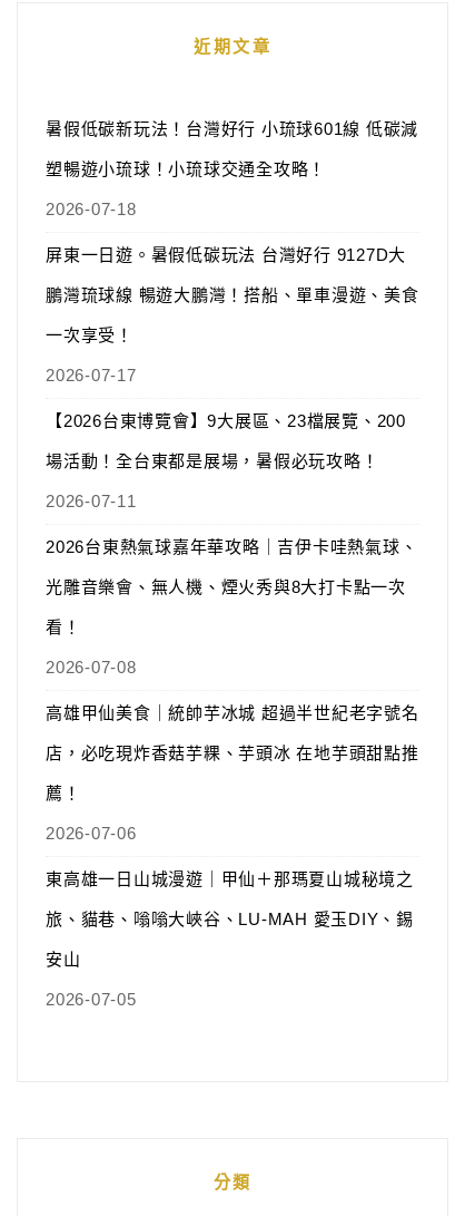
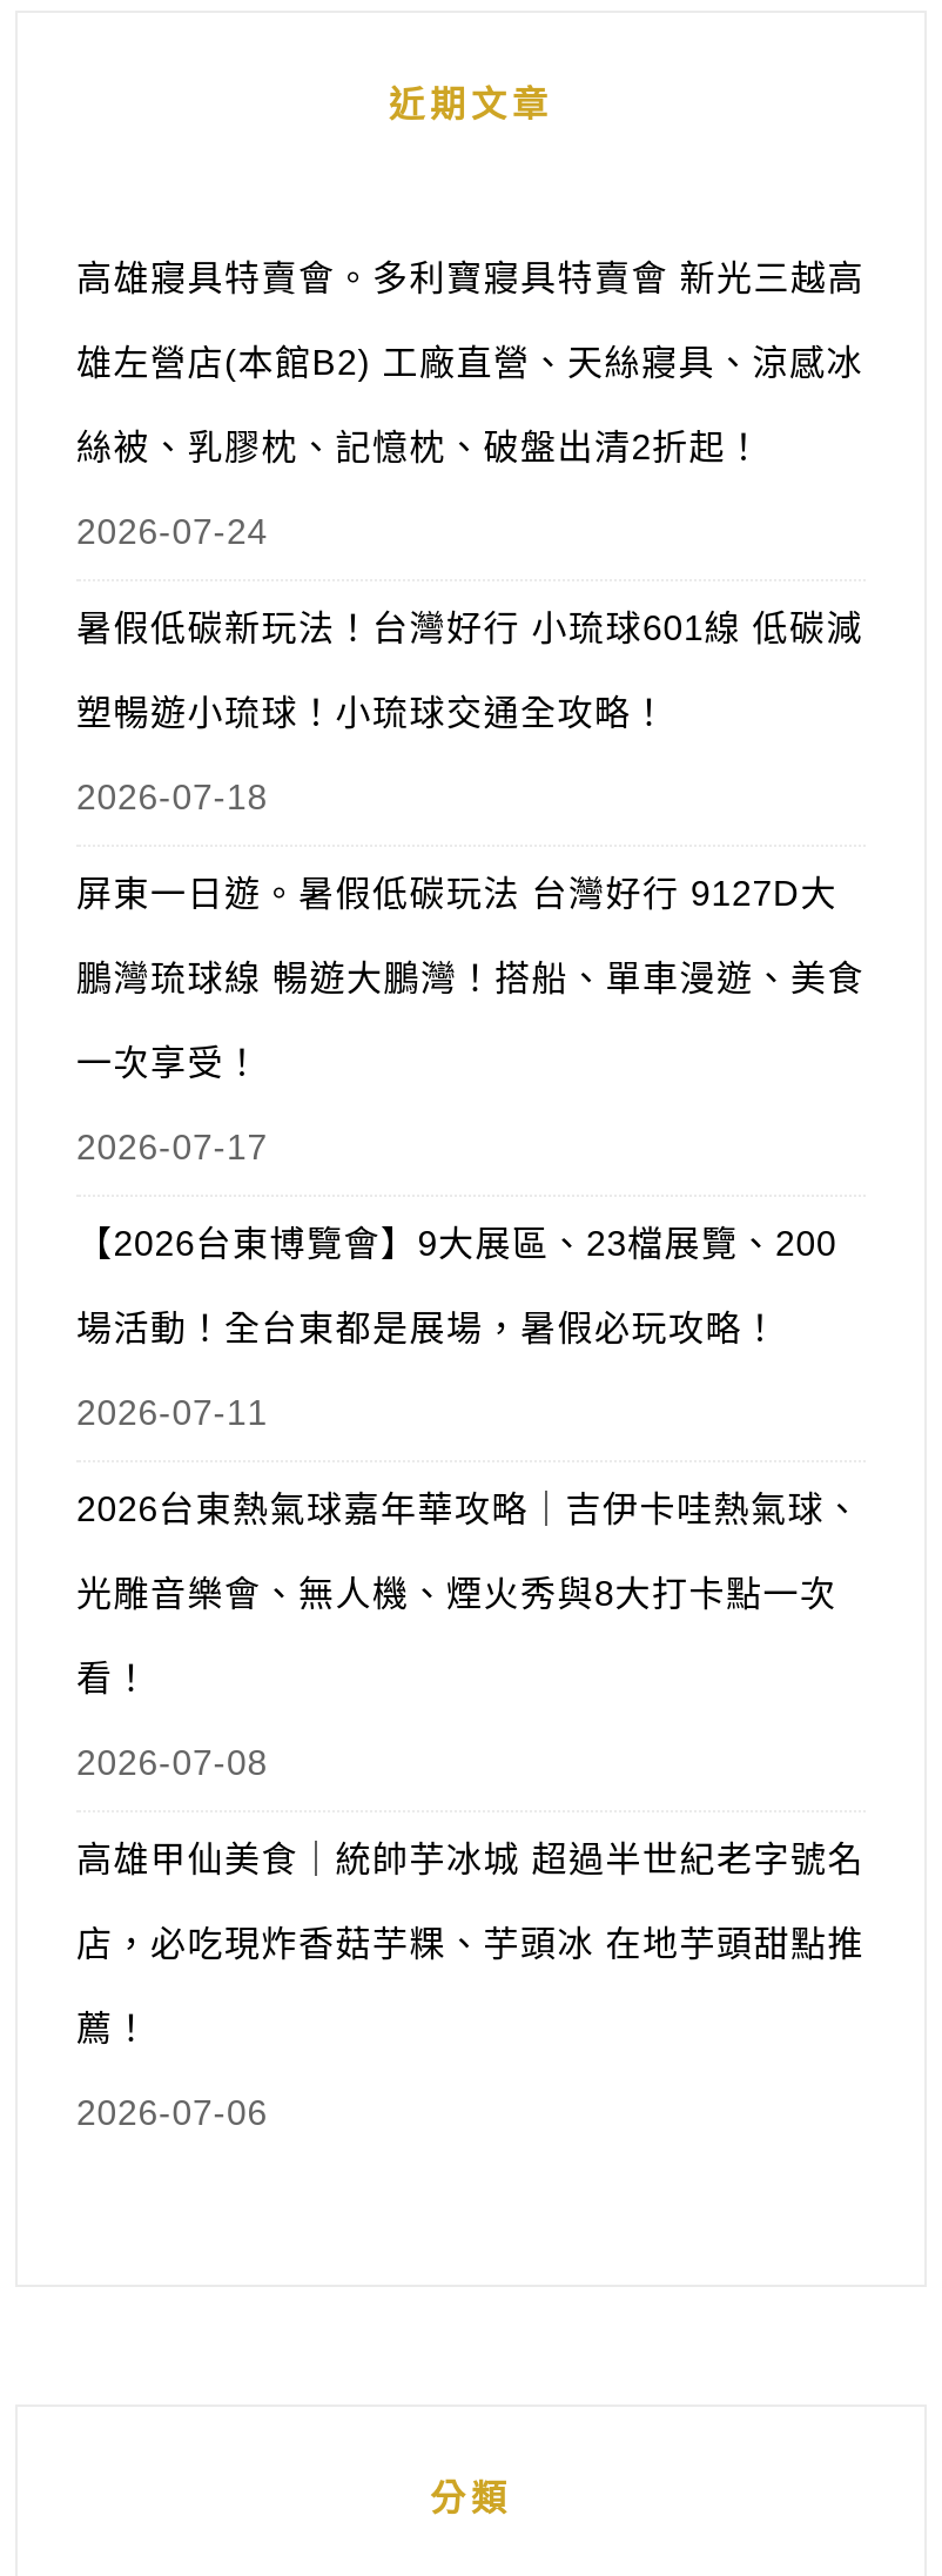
+ 高雄寢具特賣會。多利寶寢具特賣會 新光三越高
+ 雄左營店(本館B2) 工廠直營、天絲寢具、涼感冰
+ 絲被、乳膠枕、記憶枕、破盤出清2折起！
+ 2026-07-24

moved down: 暑假低碳新玩法！台灣好行 小琉球601線 低碳減 | 塑暢遊小琉球！小琉球交通全攻略！ | 2026-07-18 | ... | 薦！ | 2026-07-06

- 東高雄一日山城漫遊｜甲仙＋那瑪夏山城秘境之
- 旅、貓巷、嗡嗡大峽谷、LU-MAH 愛玉DIY、錫
- 安山
- 2026-07-05
